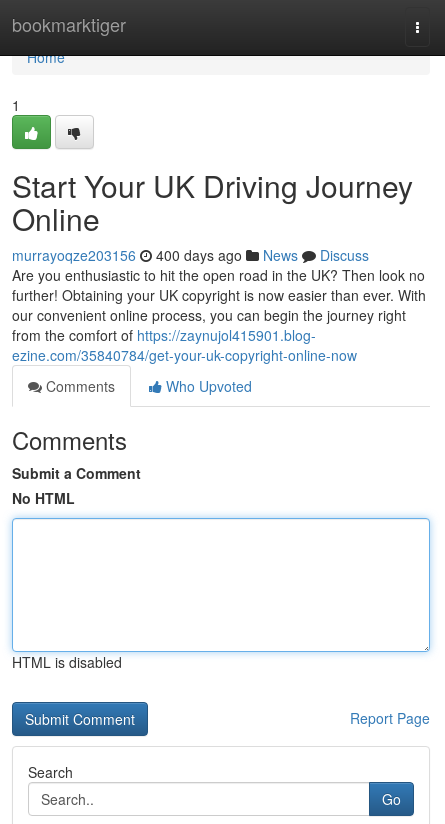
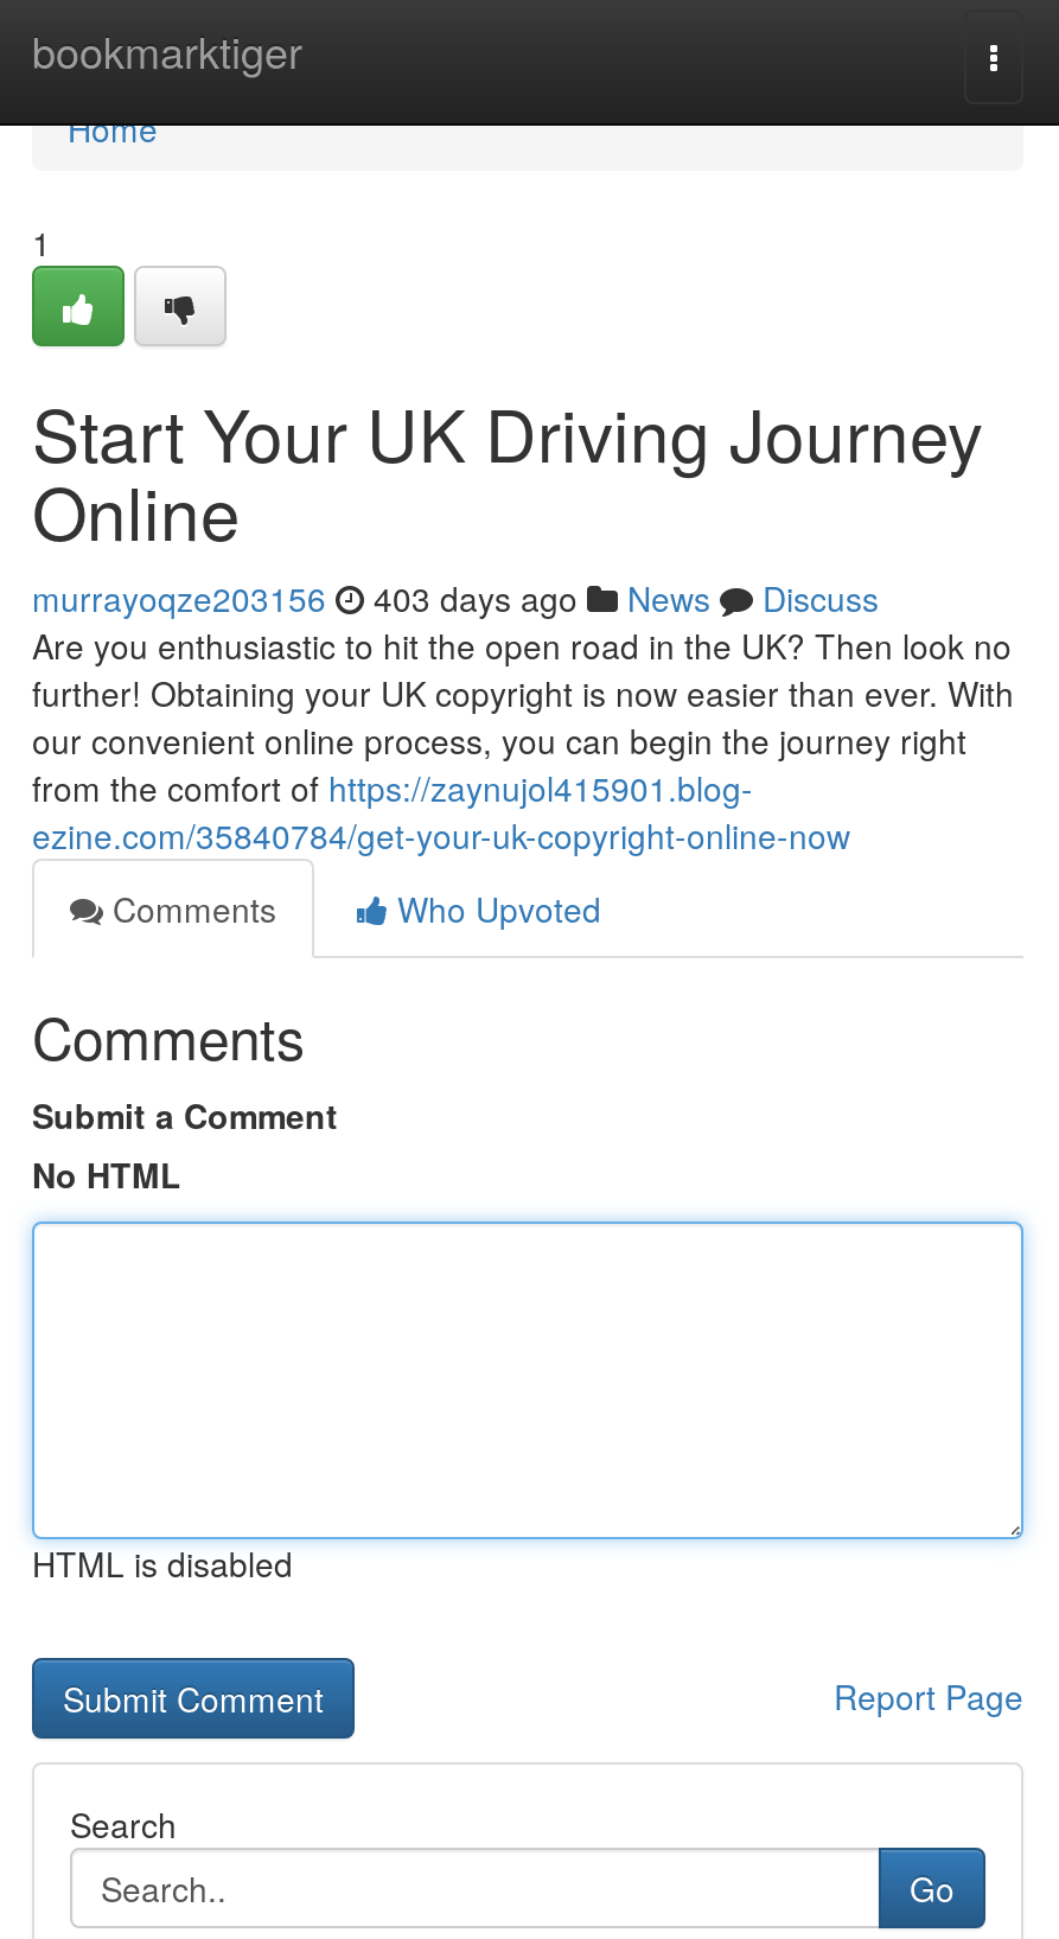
- murrayoqze203156 400 days ago News Discuss
+ murrayoqze203156 403 days ago News Discuss
